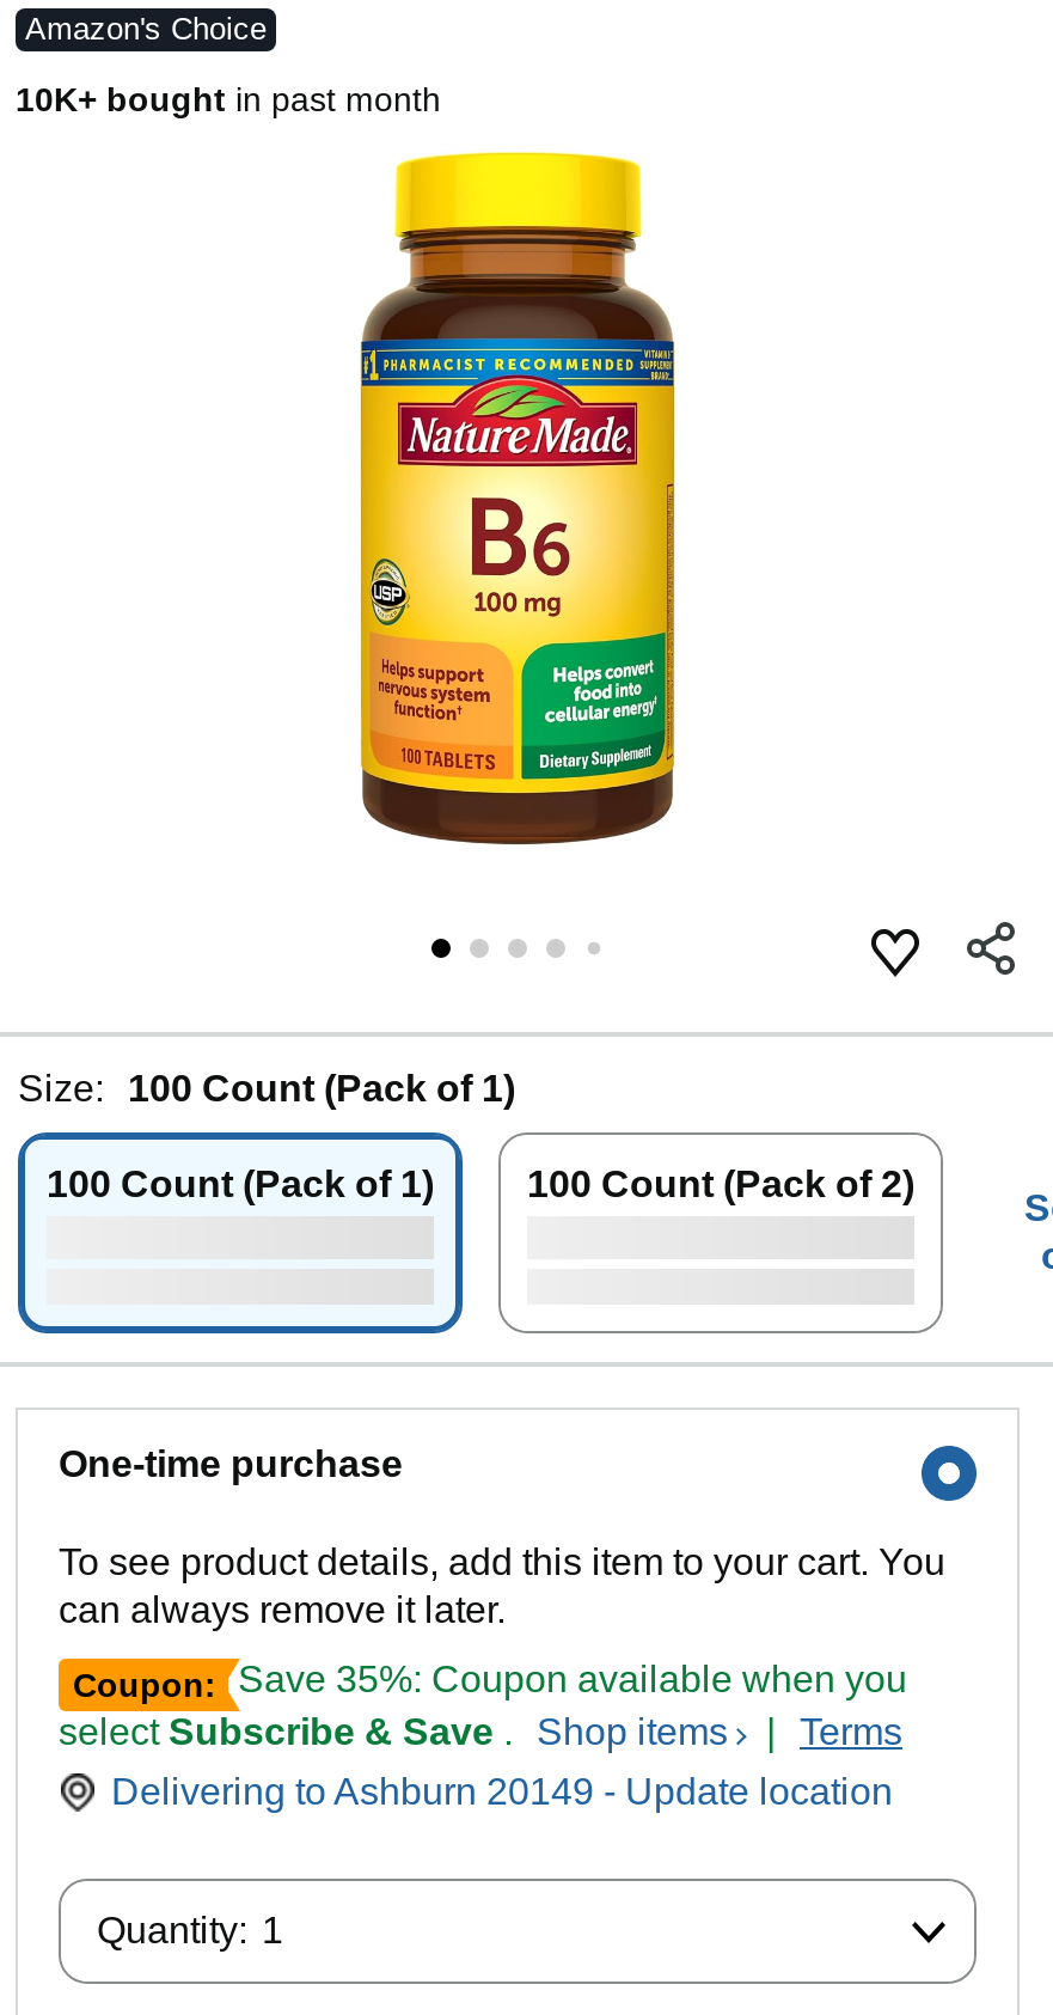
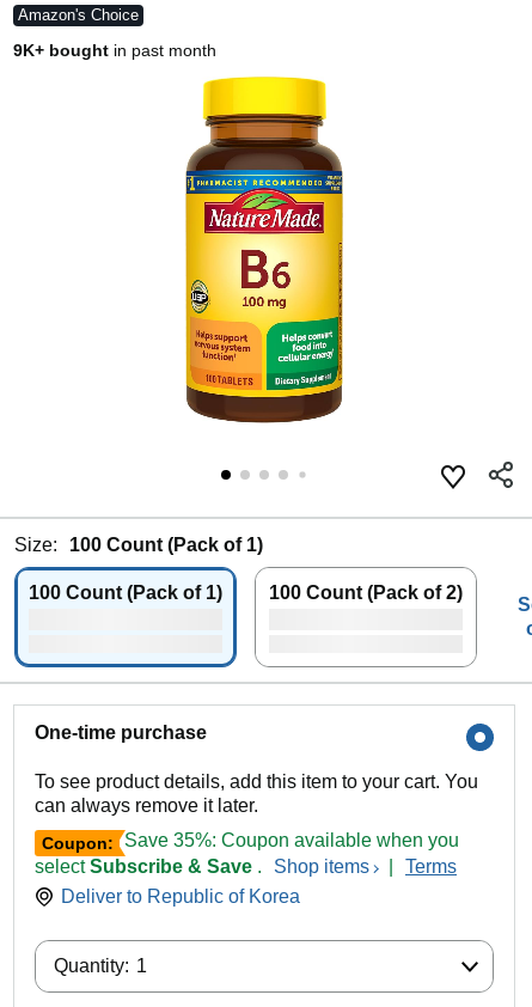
- 10K+ bought in past month
+ 9K+ bought in past month

- Delivering to Ashburn 20149 - Update location
+ Deliver to Republic of Korea
